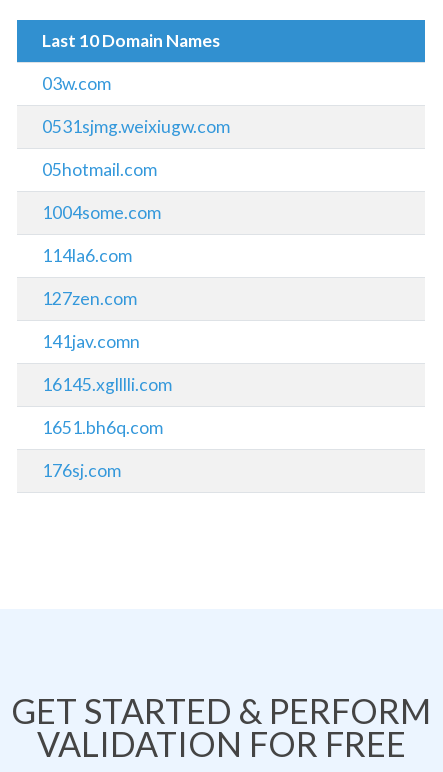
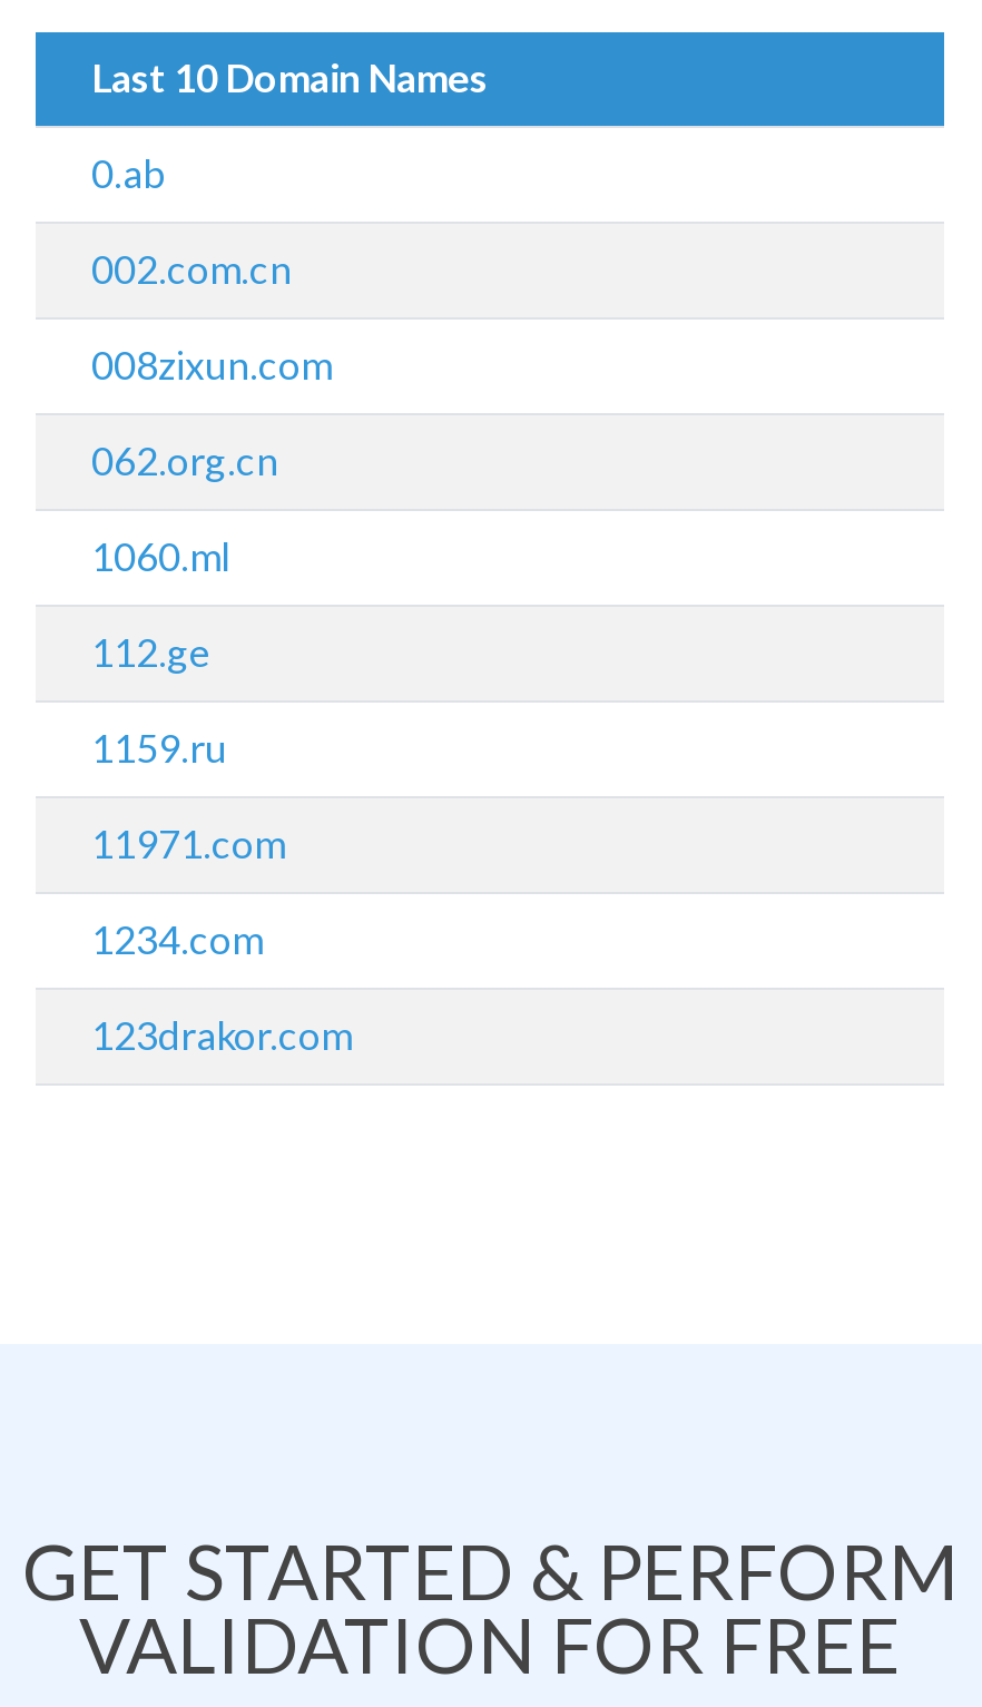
- 03w.com
+ 0.ab

- 0531sjmg.weixiugw.com
+ 002.com.cn

- 05hotmail.com
+ 008zixun.com

- 1004some.com
+ 062.org.cn

- 114la6.com
+ 1060.ml

- 127zen.com
+ 112.ge

- 141jav.comn
+ 1159.ru

- 16145.xglllli.com
+ 11971.com

- 1651.bh6q.com
+ 1234.com

- 176sj.com
+ 123drakor.com
